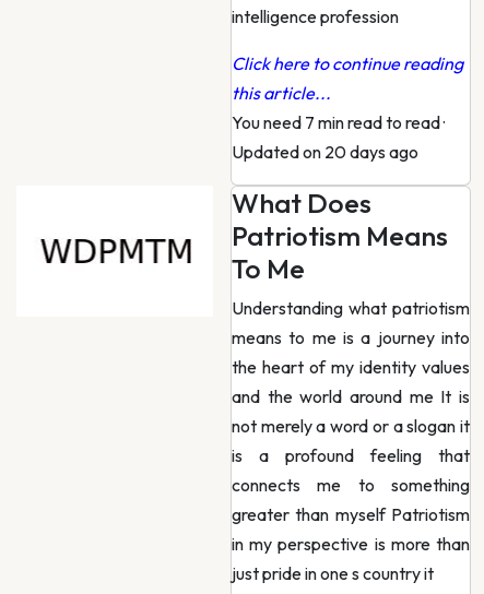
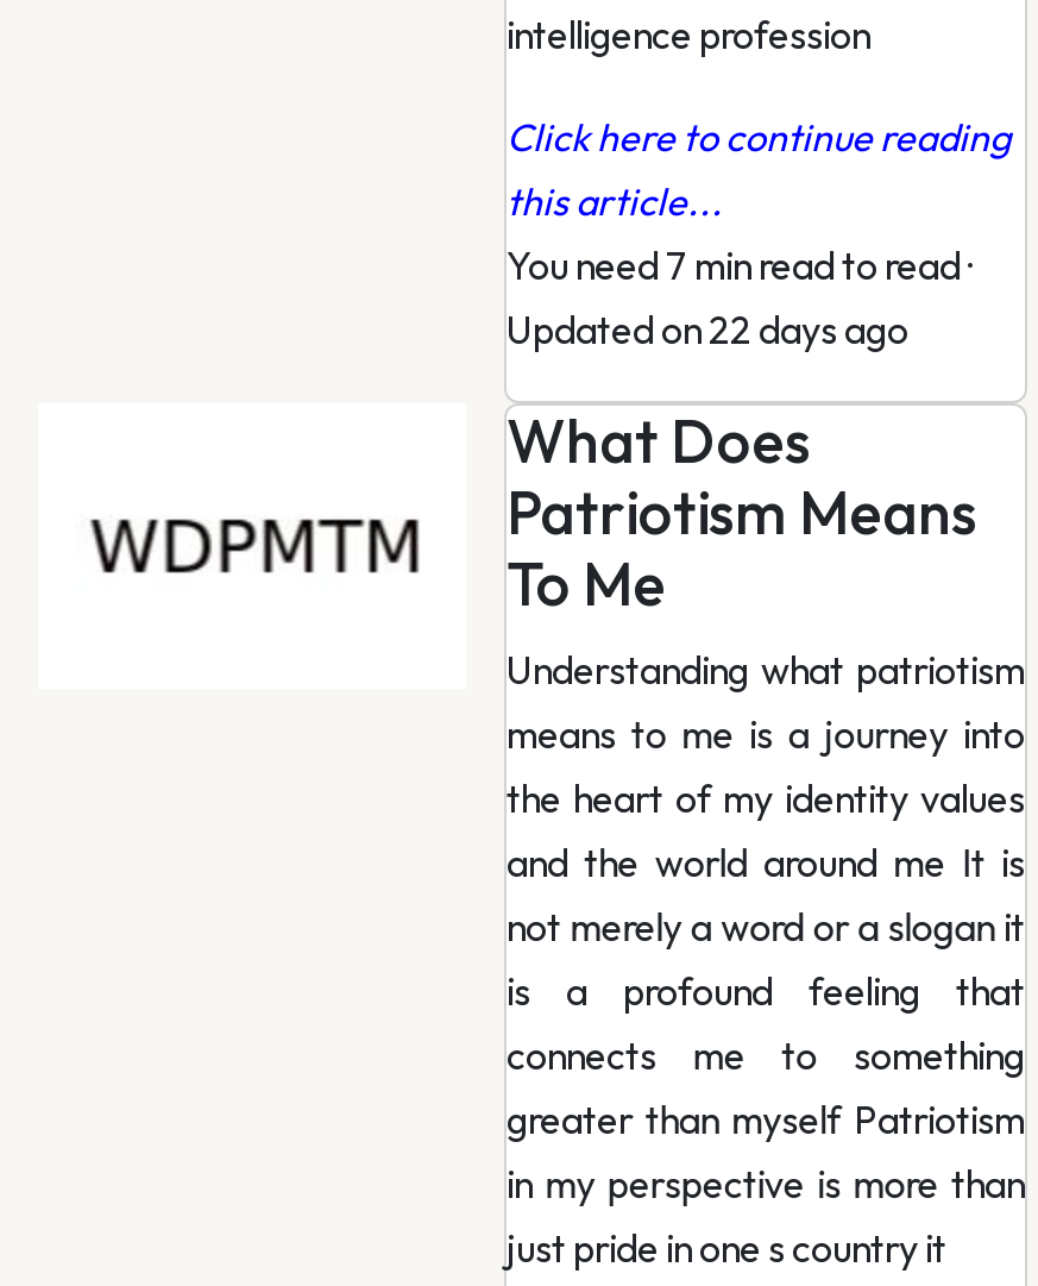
- Updated on 20 days ago
+ Updated on 22 days ago
